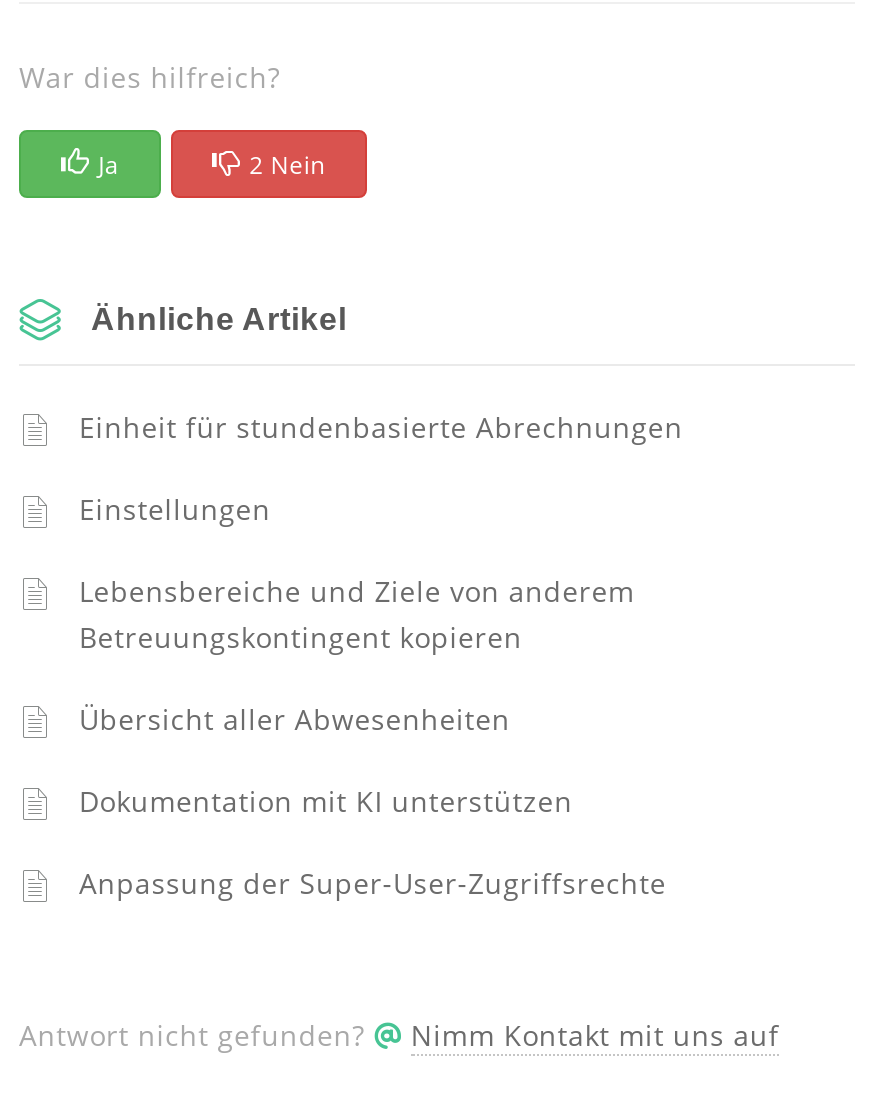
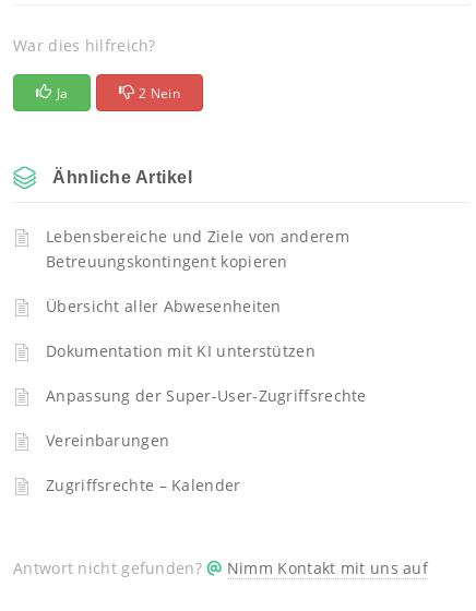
- Einheit für stundenbasierte Abrechnungen
- Einstellungen

moved up: Lebensbereiche und Ziele von anderem | Betreuungskontingent kopieren | Übersicht aller Abwesenheiten | Dokumentation mit KI unterstützen | Anpassung der Super-User-Zugriffsrechte

+ Vereinbarungen
+ Zugriffsrechte – Kalender
